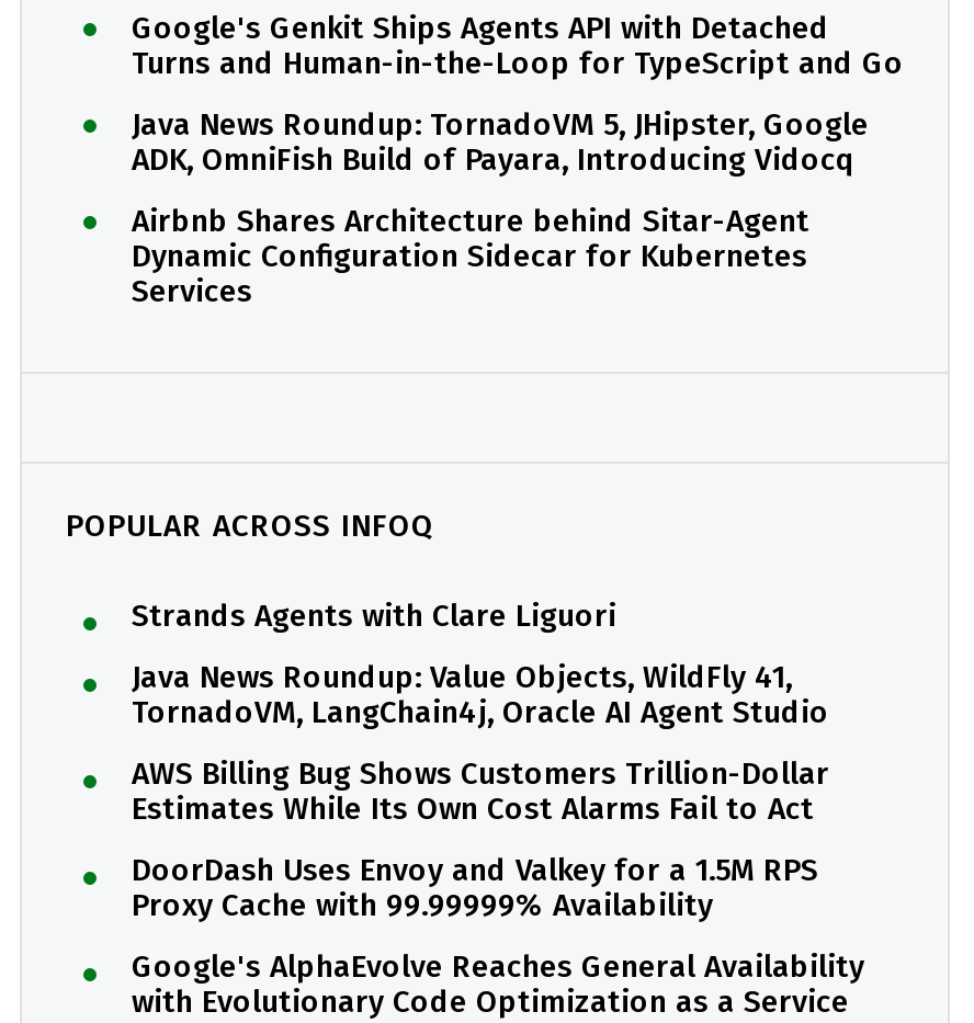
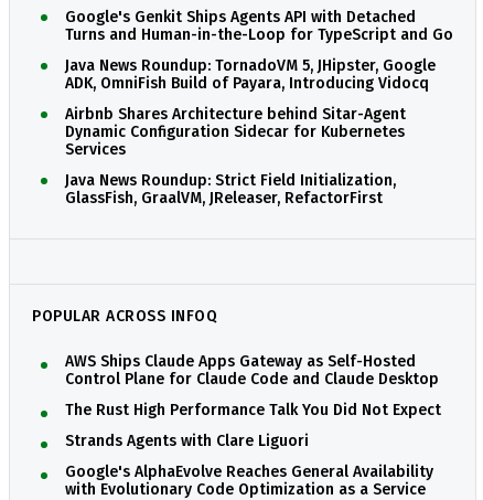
+ Java News Roundup: Strict Field Initialization,
+ GlassFish, GraalVM, JReleaser, RefactorFirst

moved down: POPULAR ACROSS INFOQ

+ AWS Ships Claude Apps Gateway as Self-Hosted
+ Control Plane for Claude Code and Claude Desktop
+ The Rust High Performance Talk You Did Not Expect

moved down: Strands Agents with Clare Liguori

- Java News Roundup: Value Objects, WildFly 41,
- TornadoVM, LangChain4j, Oracle AI Agent Studio
- AWS Billing Bug Shows Customers Trillion-Dollar
- Estimates While Its Own Cost Alarms Fail to Act
- DoorDash Uses Envoy and Valkey for a 1.5M RPS
- Proxy Cache with 99.99999% Availability
